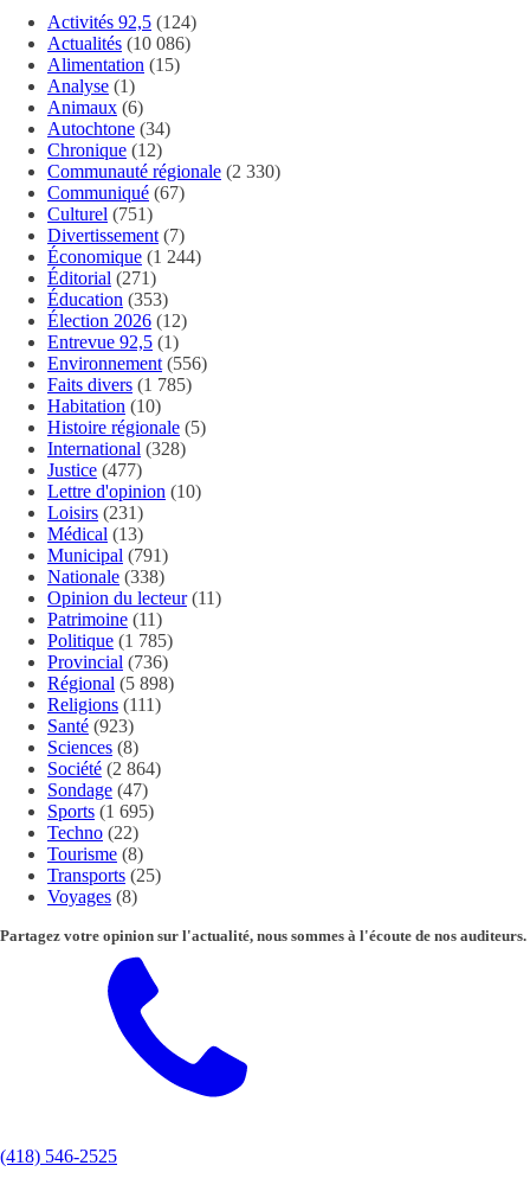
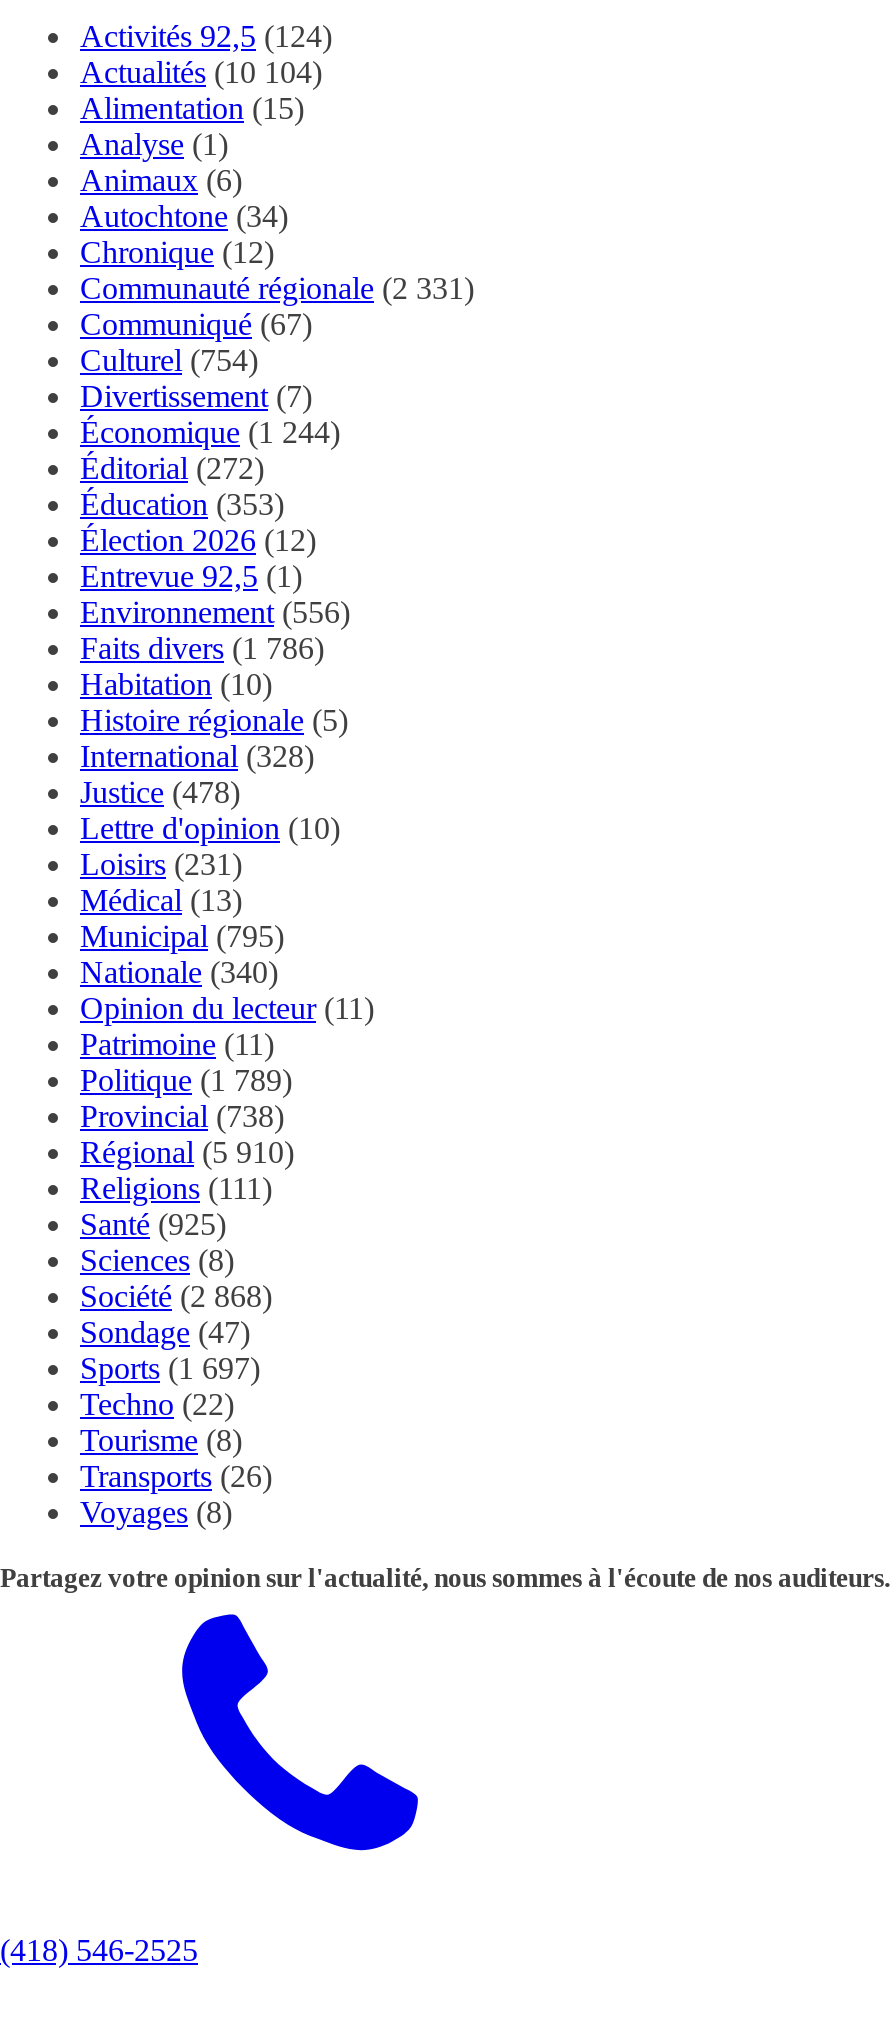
- Actualités (10 086)
+ Actualités (10 104)

- Communauté régionale (2 330)
+ Communauté régionale (2 331)

- Culturel (751)
+ Culturel (754)

- Éditorial (271)
+ Éditorial (272)

- Faits divers (1 785)
+ Faits divers (1 786)

- Justice (477)
+ Justice (478)

- Municipal (791)
+ Municipal (795)

- Nationale (338)
+ Nationale (340)

- Politique (1 785)
+ Politique (1 789)

- Provincial (736)
+ Provincial (738)

- Régional (5 898)
+ Régional (5 910)

- Santé (923)
+ Santé (925)

- Société (2 864)
+ Société (2 868)

- Sports(1 695)
+ Sports(1 697)

- Transports(25)
+ Transports(26)
